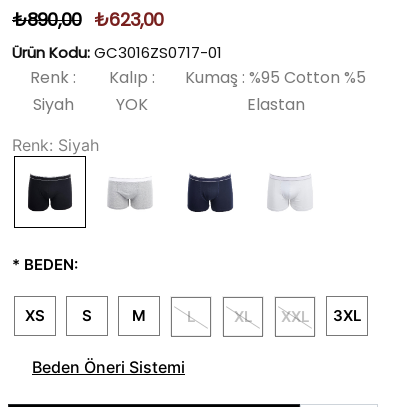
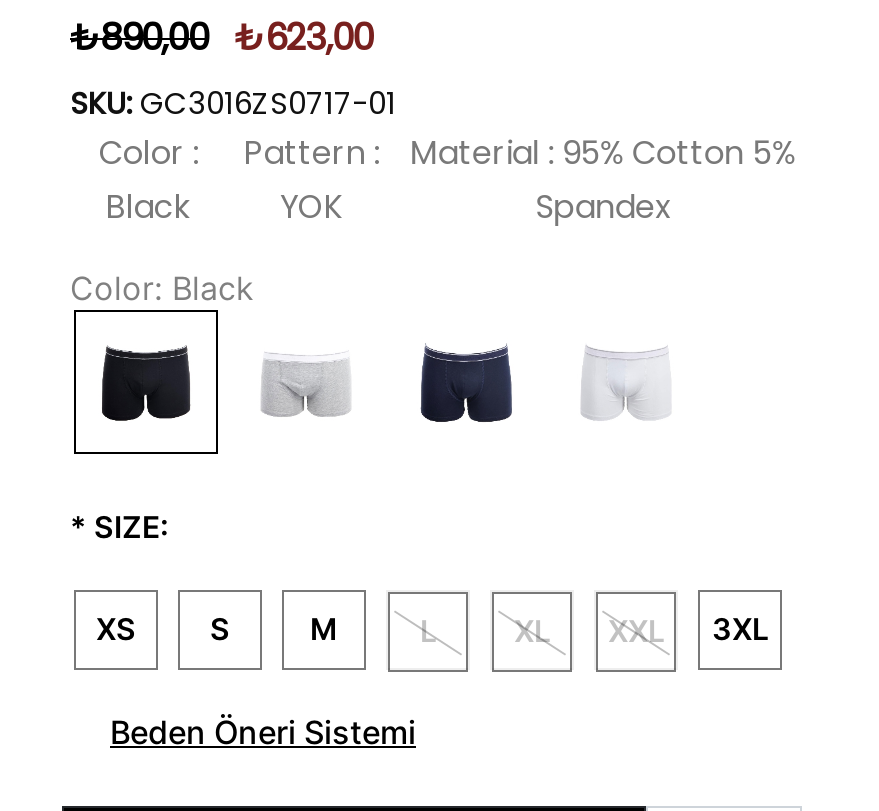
- Ürün Kodu: GC3016ZS0717-01
- Renk :
- Siyah
+ SKU: GC3016ZS0717-01
+ Color :
+ Black

- Kalıp :
+ Pattern :

- Kumaş :%95 Cotton %5
- Elastan
+ Material : 95% Cotton 5%
+ Spandex

- Renk: Siyah
+ Color: Black

- * BEDEN:
+ * SIZE:
